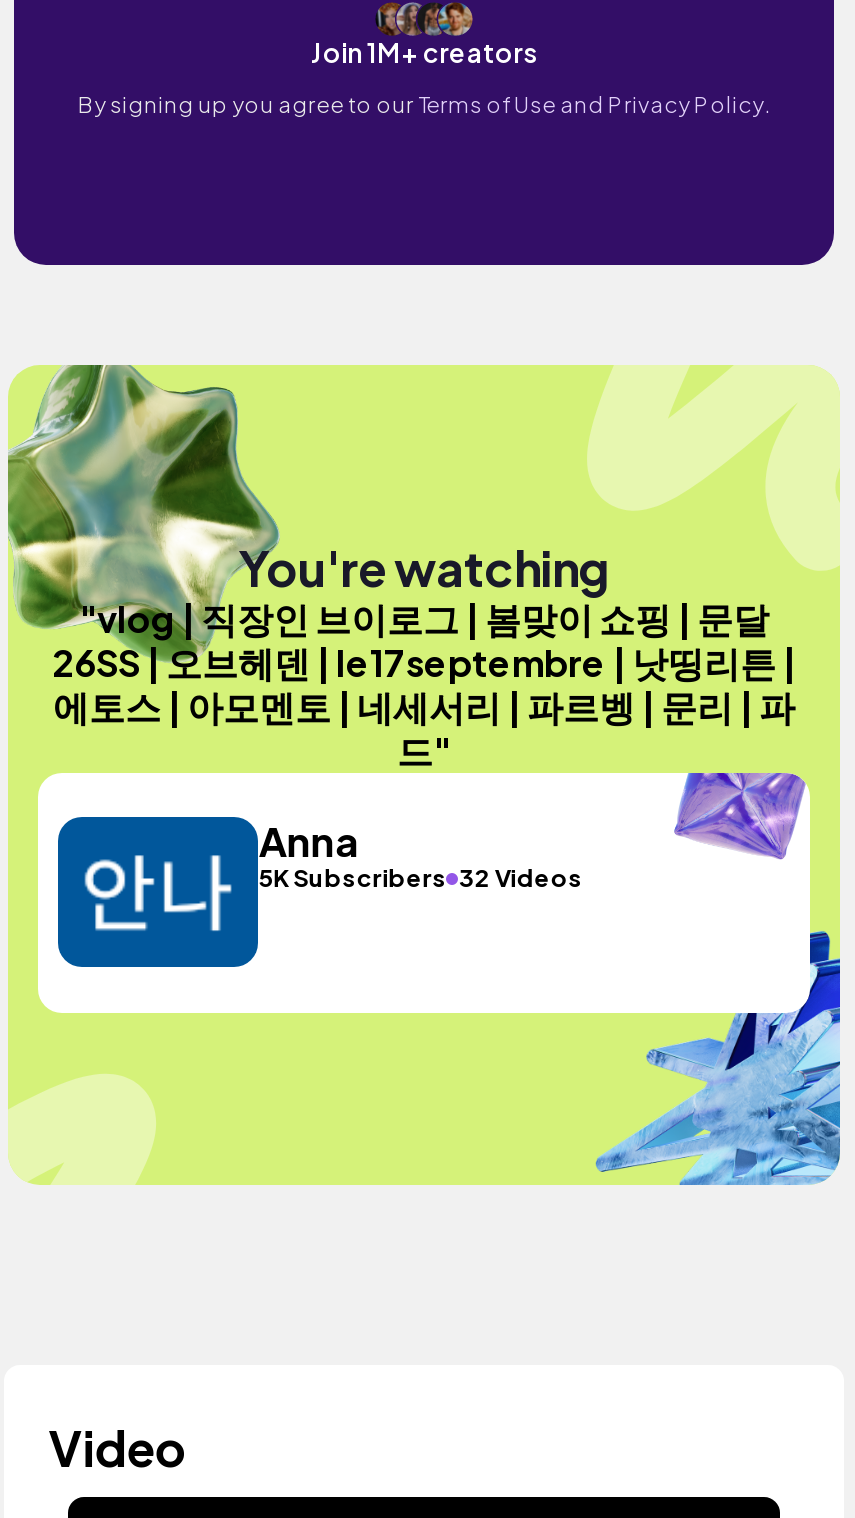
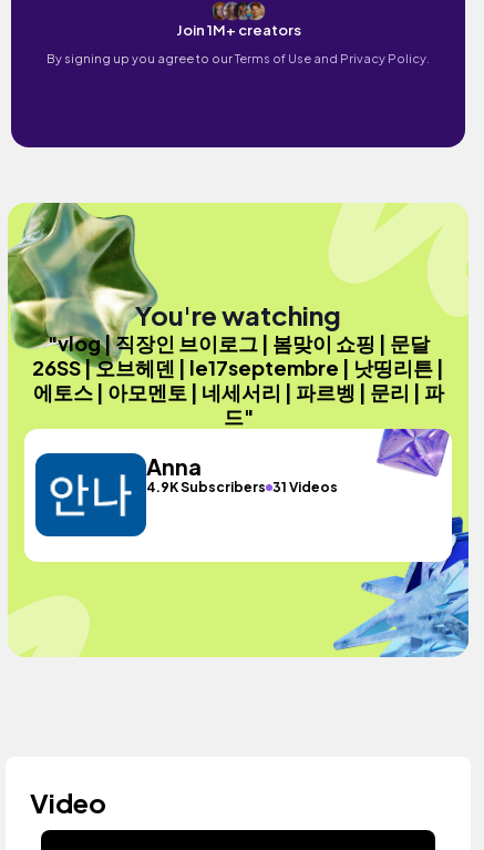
- 5K Subscribers 32 Videos
+ 4.9K Subscribers 31 Videos
